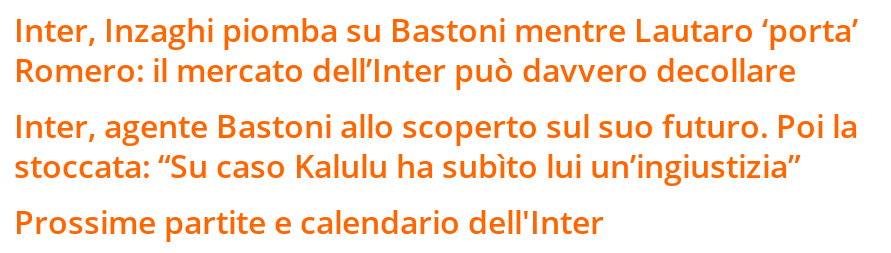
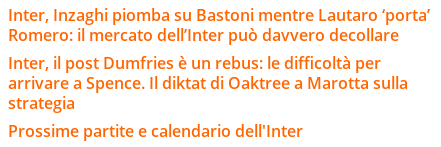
- Inter, agente Bastoni allo scoperto sul suo futuro. Poi la
- stoccata: “Su caso Kalulu ha subìto lui un’ingiustizia”
+ Inter, il post Dumfries è un rebus: le difficoltà per
+ arrivare a Spence. Il diktat di Oaktree a Marotta sulla
+ strategia
